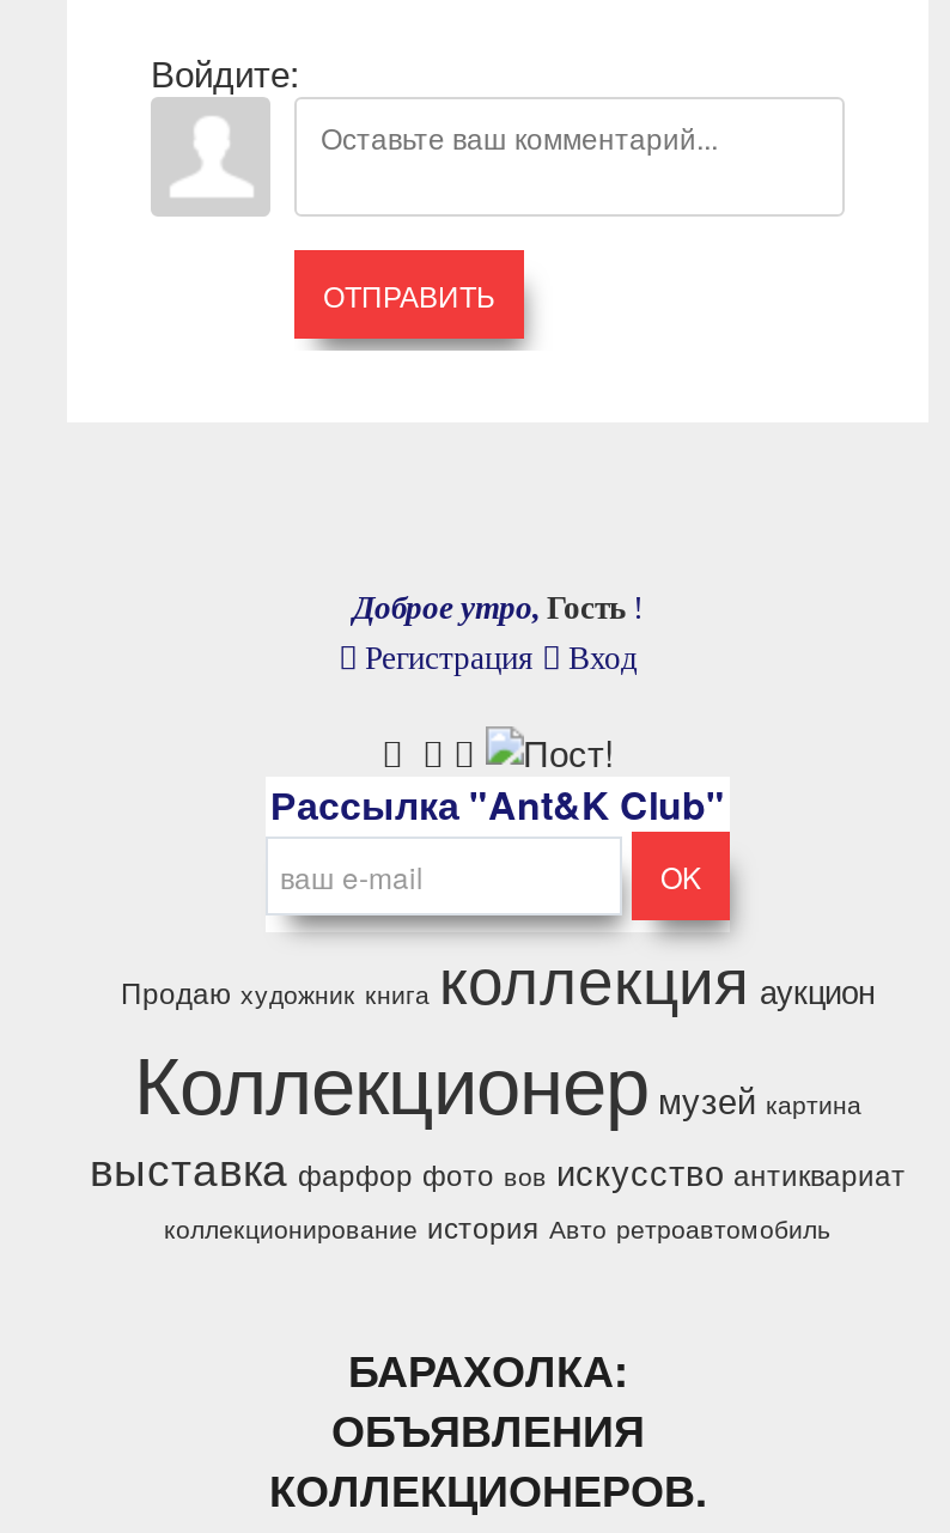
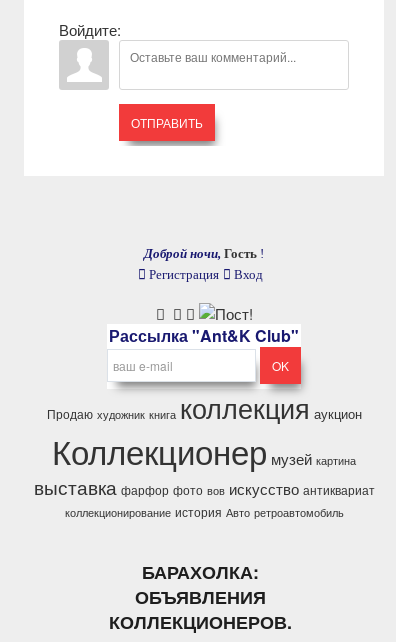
- Доброе утро, Гость !
+ Доброй ночи, Гость !
